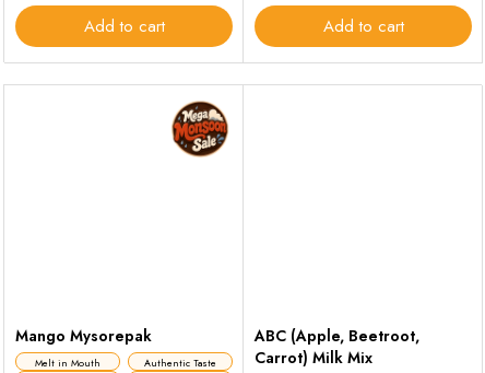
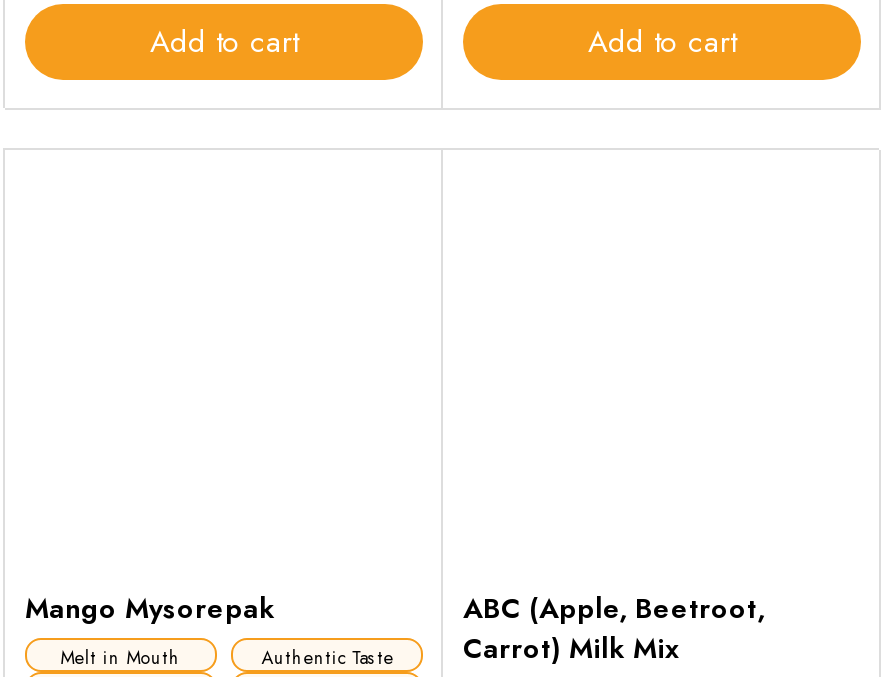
- [image]
